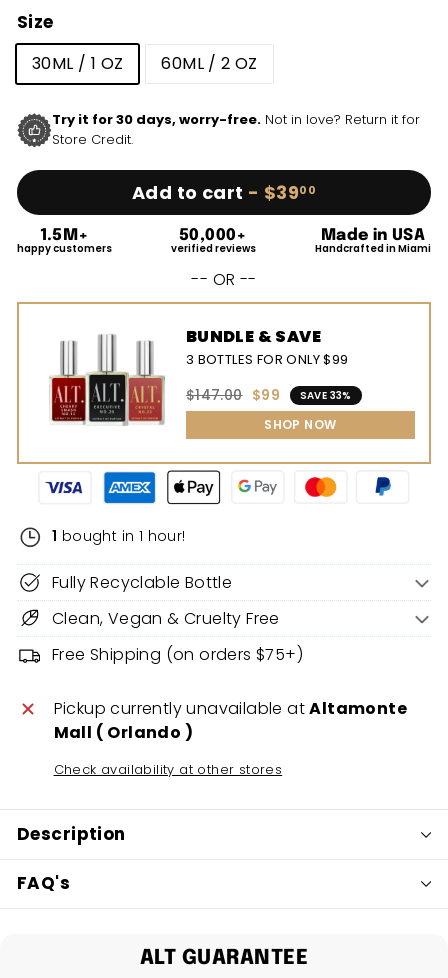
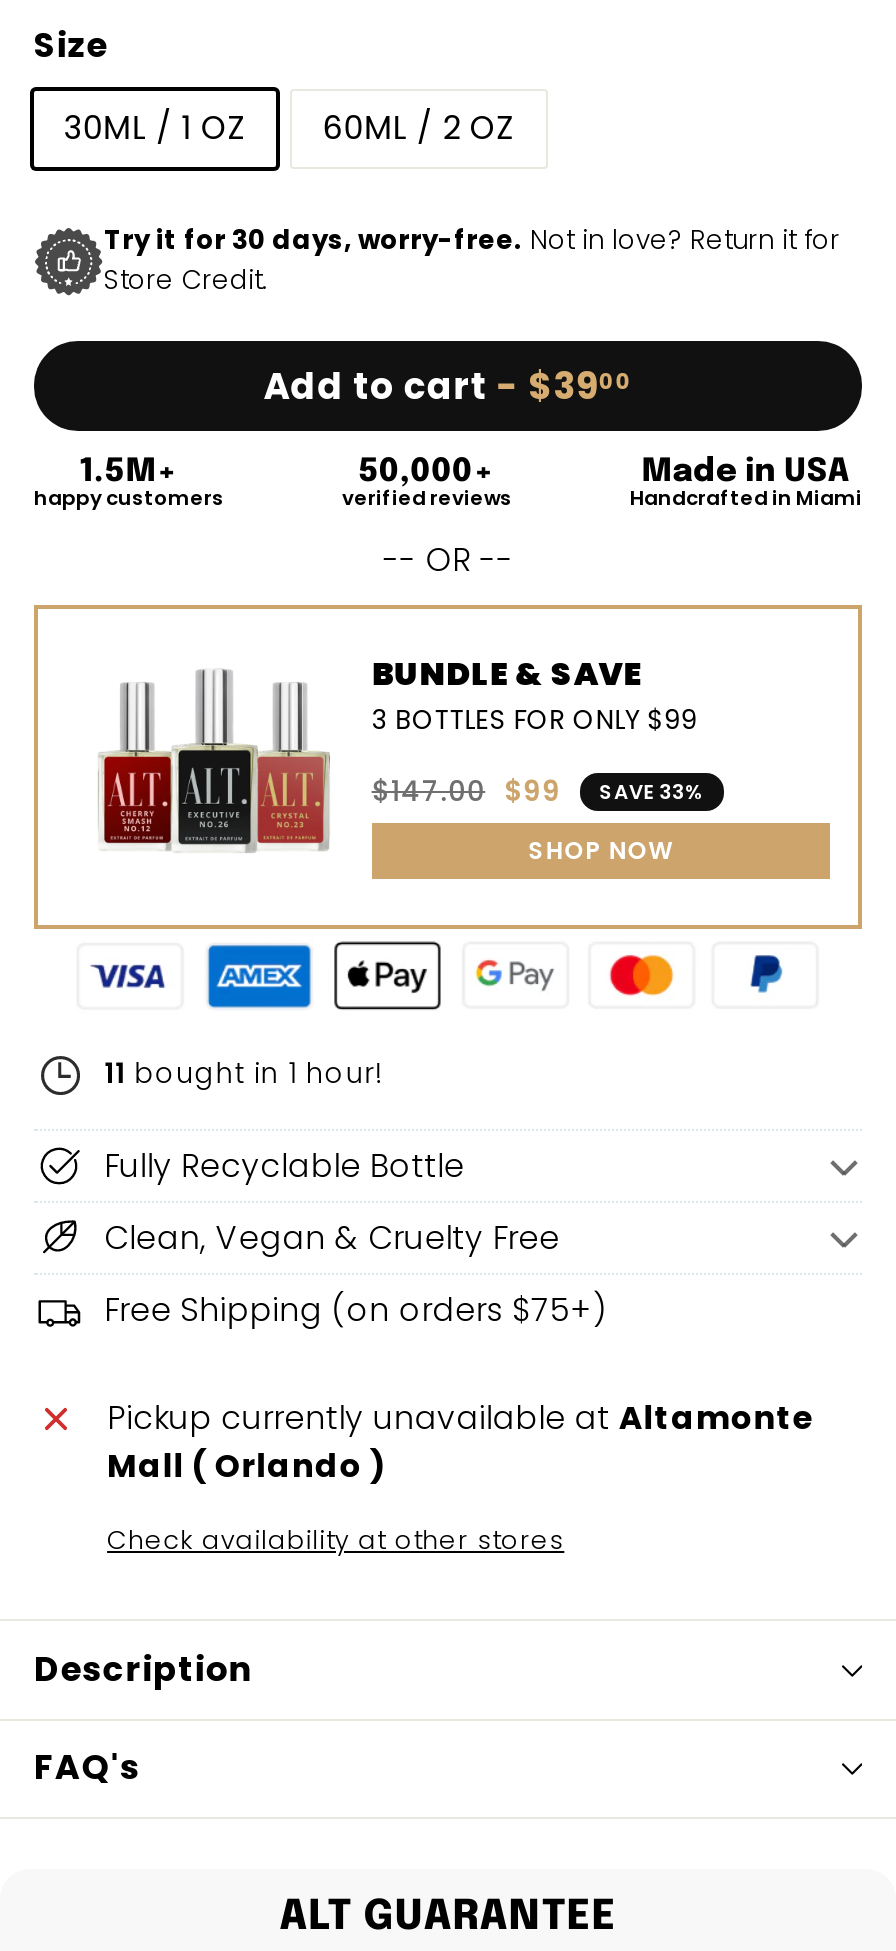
- 1 bought in 1 hour!
+ 11 bought in 1 hour!
